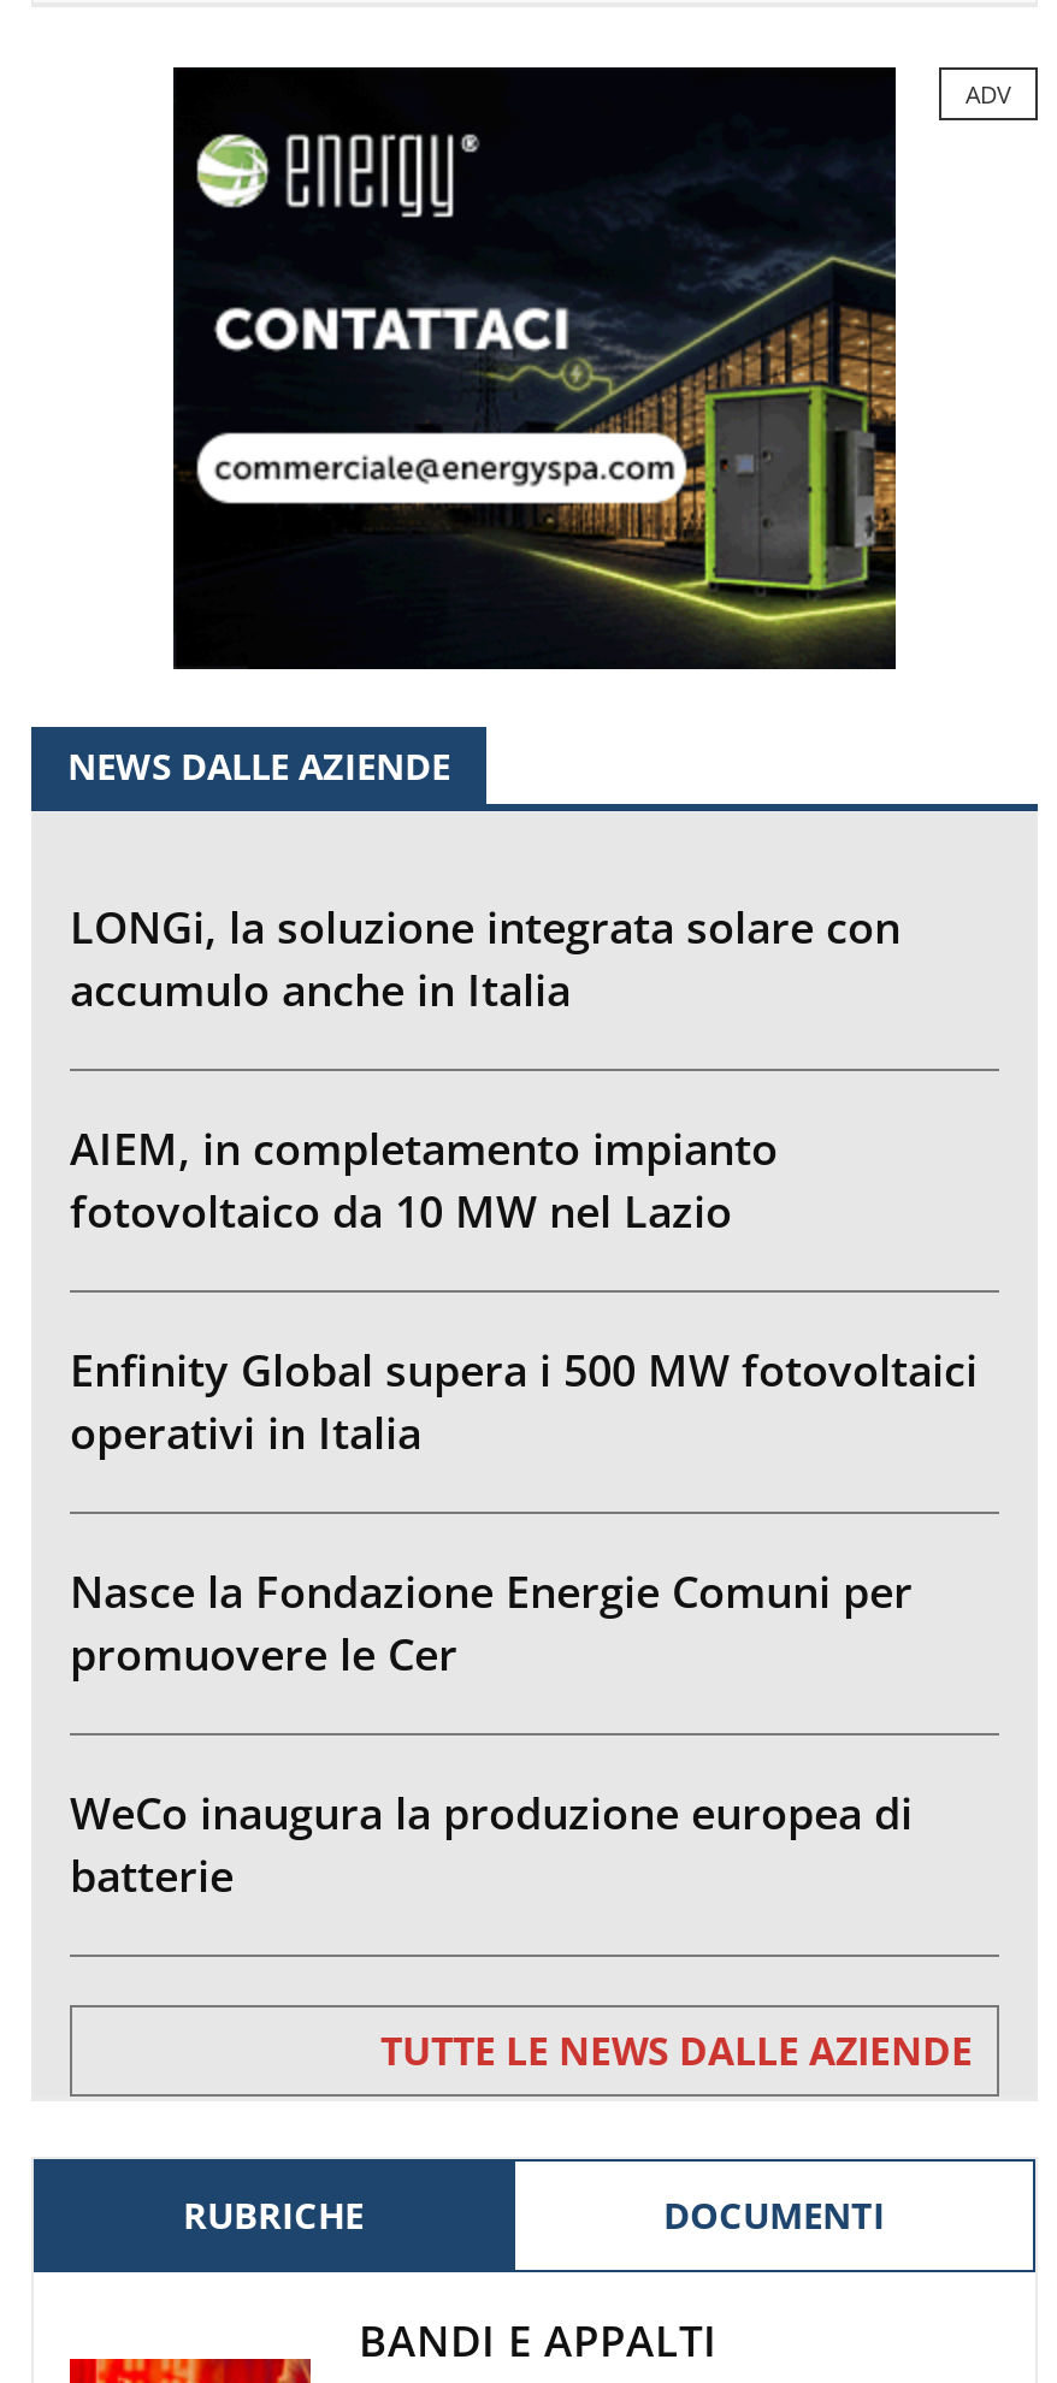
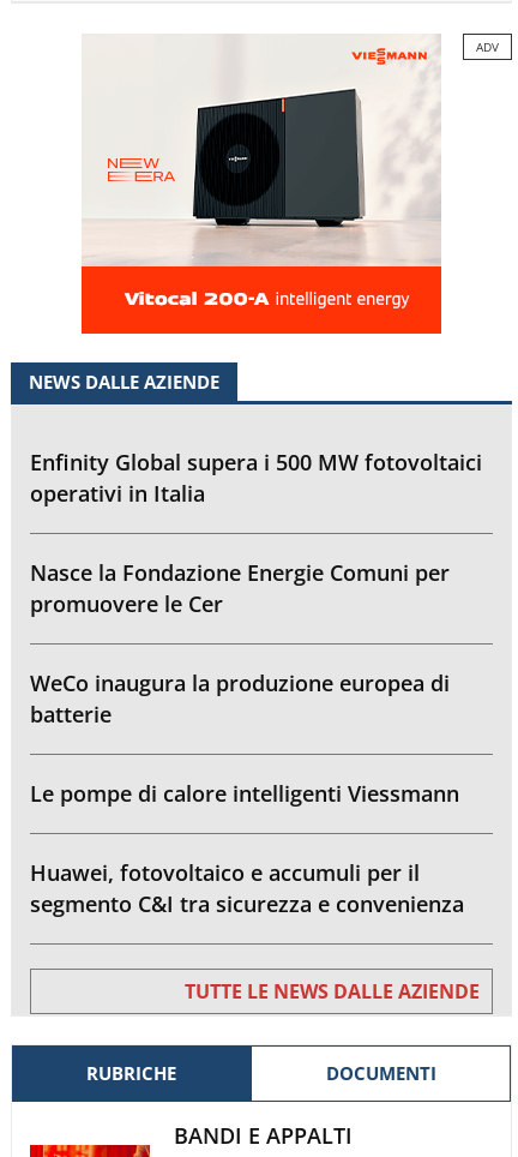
- [image]
+ [image]

- LONGi, la soluzione integrata solare con
- accumulo anche in Italia
- AIEM, in completamento impianto
- fotovoltaico da 10 MW nel Lazio

moved up: Enfinity Global supera i 500 MW fotovoltaici | operativi in Italia | Nasce la Fondazione Energie Comuni per | promuovere le Cer | WeCo inaugura la produzione europea di | batterie

+ Le pompe di calore intelligenti Viessmann
+ Huawei, fotovoltaico e accumuli per il
+ segmento C&I tra sicurezza e convenienza
